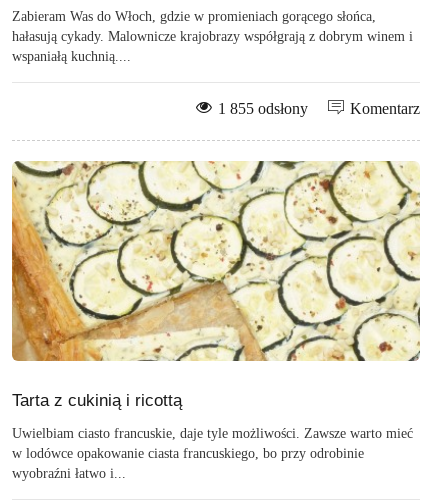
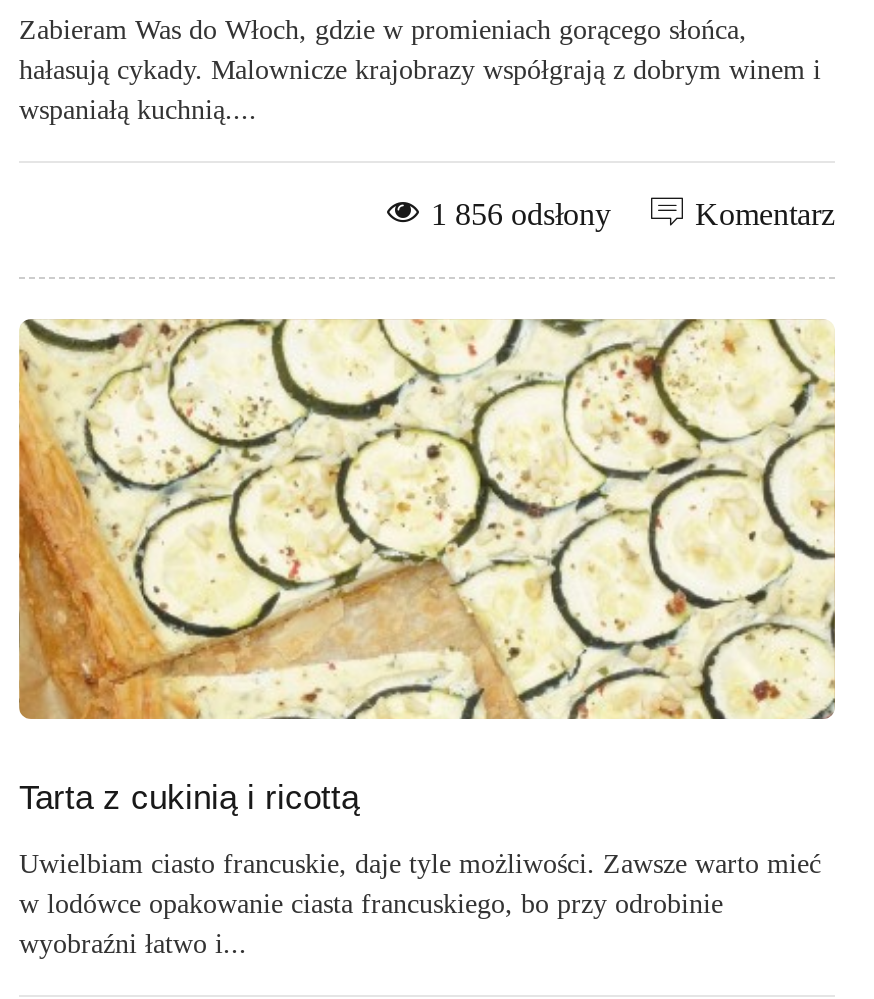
- 1 855 odsłony
+ 1 856 odsłony
